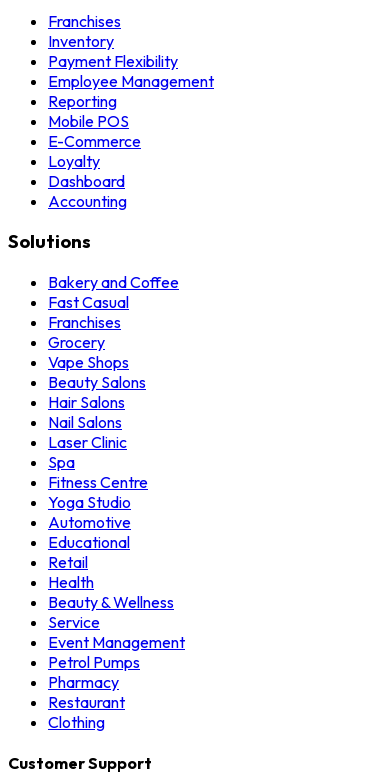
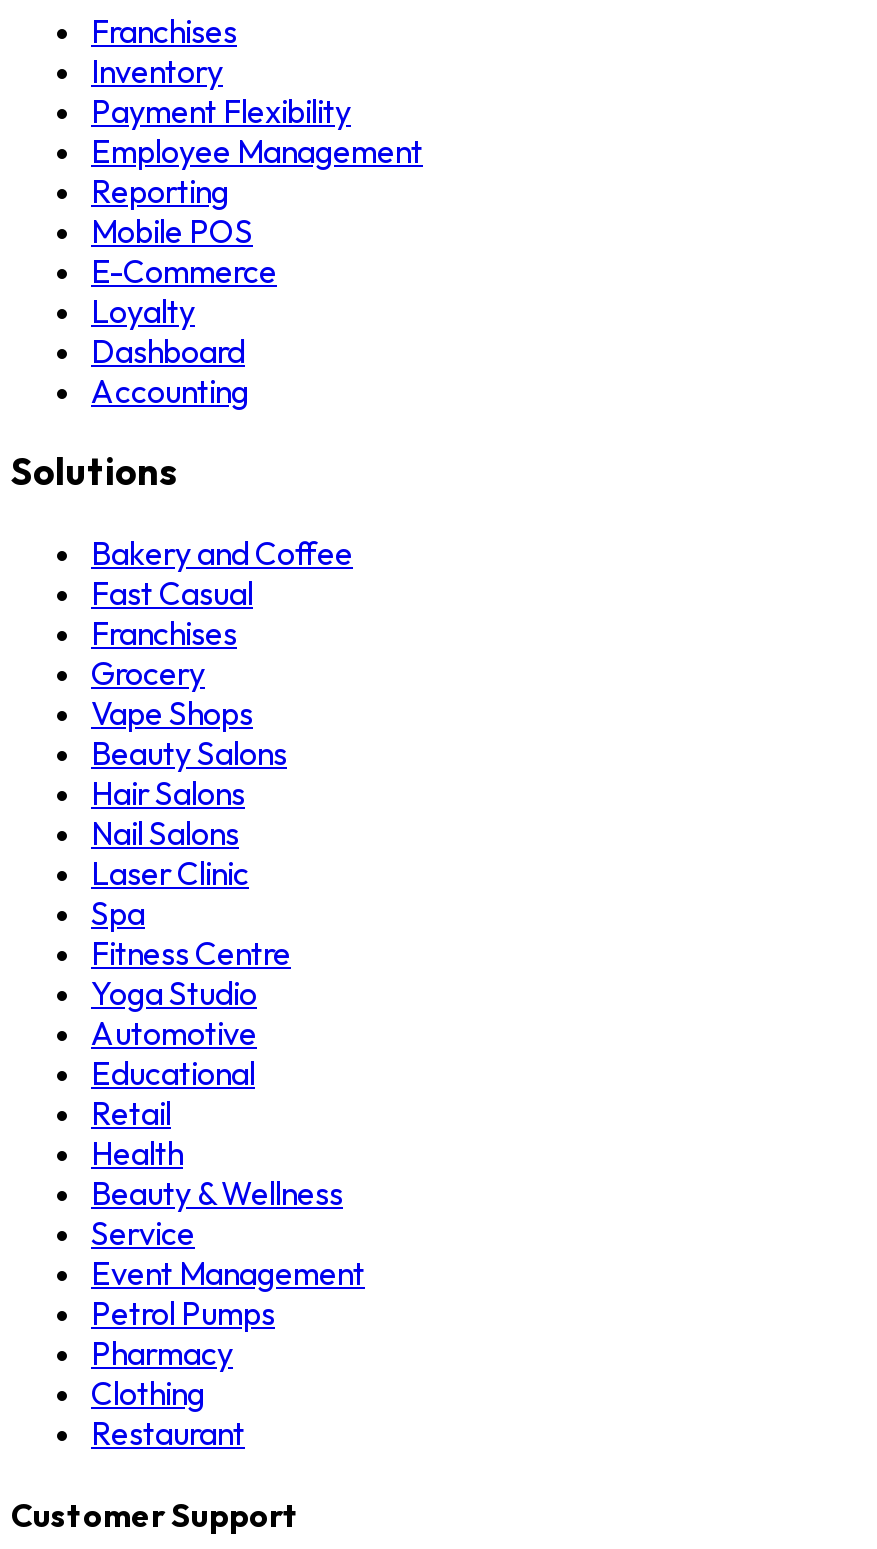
moved down: Restaurant

moved up: Clothing
